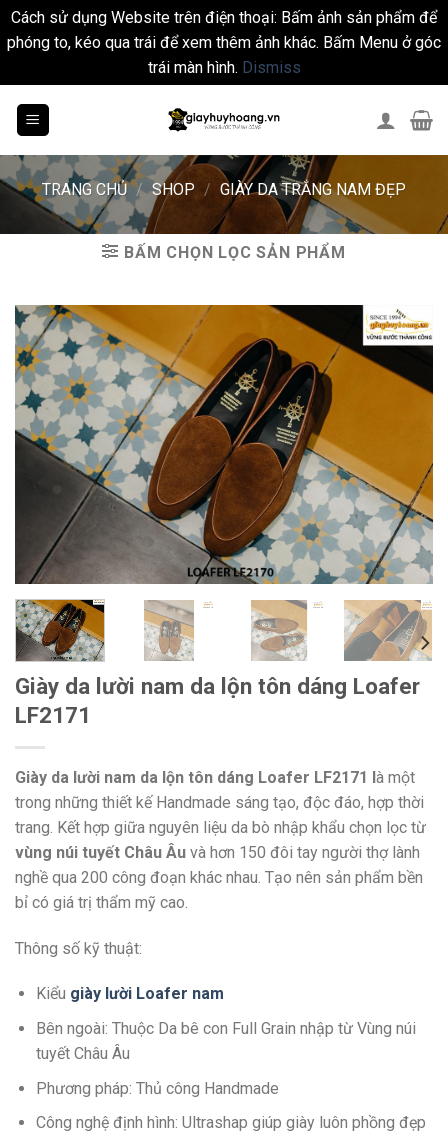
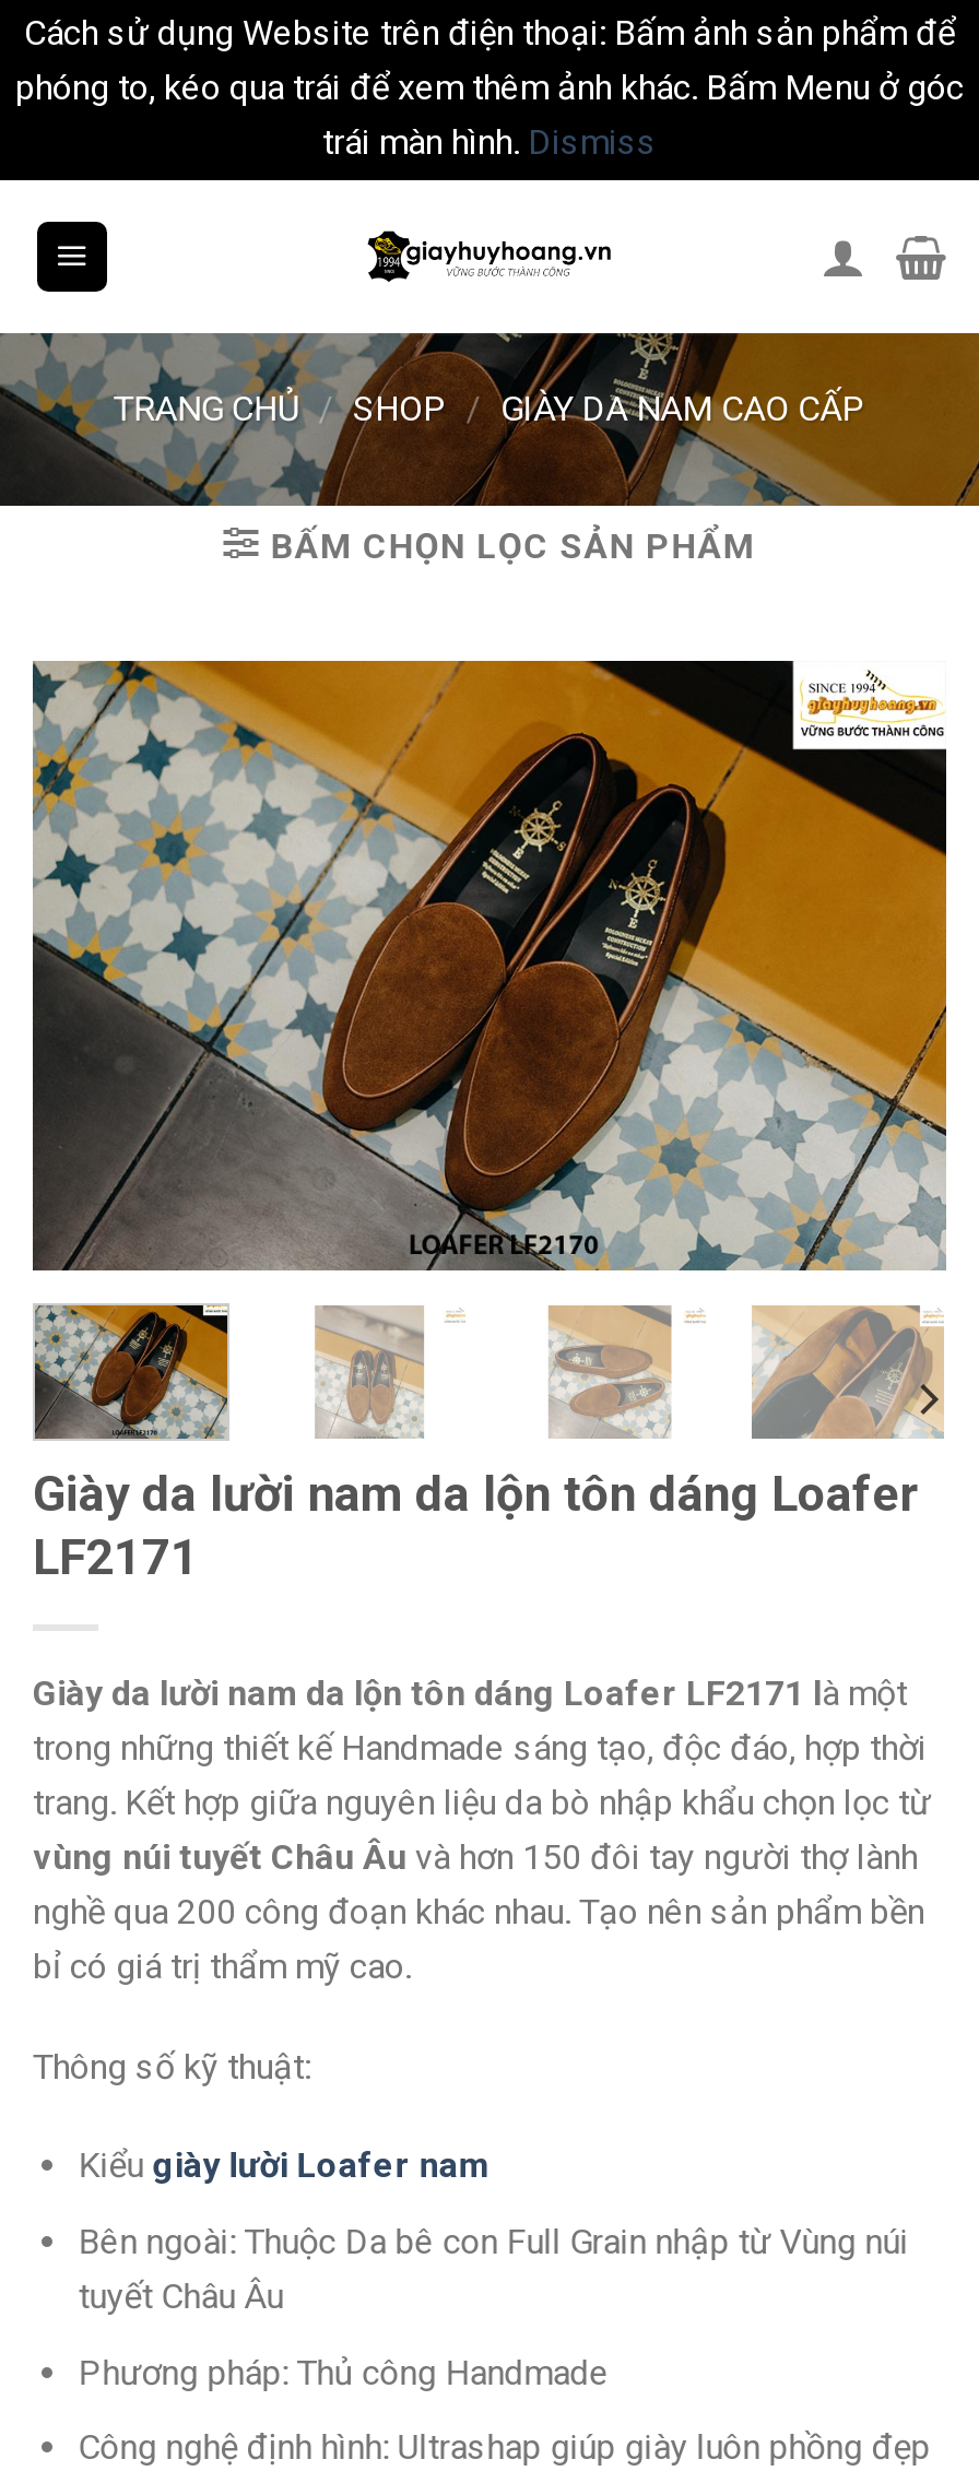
- TRANG CHỦ / SHOP / GIÀY DA TRẮNG NAM ĐẸP
+ TRANG CHỦ / SHOP / GIÀY DA NAM CAO CẤP
